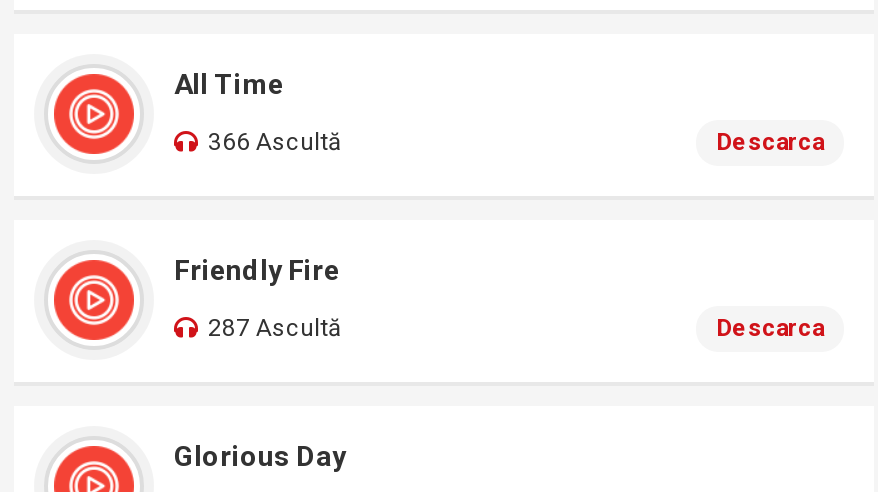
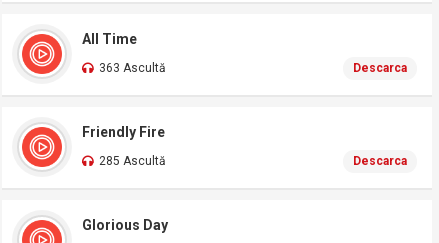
- 366 Ascultă
+ 363 Ascultă

- 287 Ascultă
+ 285 Ascultă
